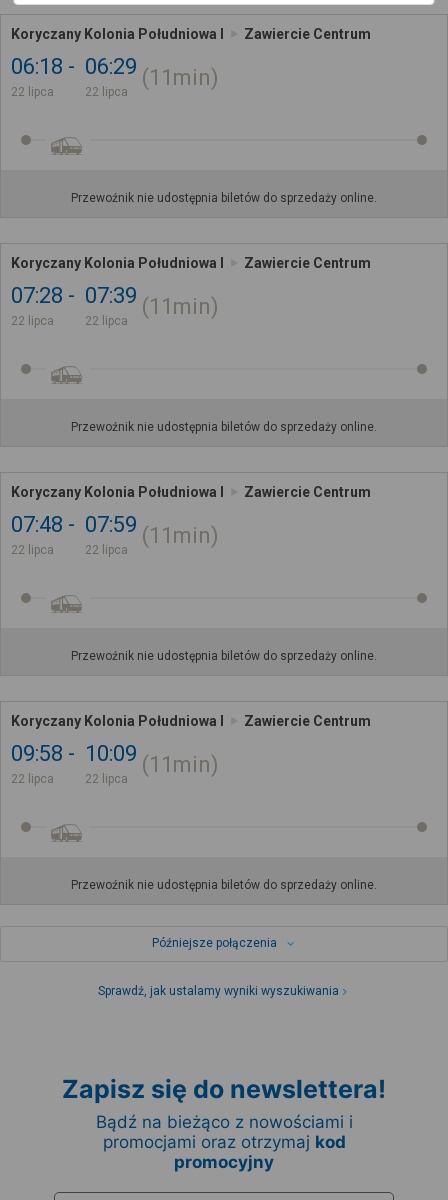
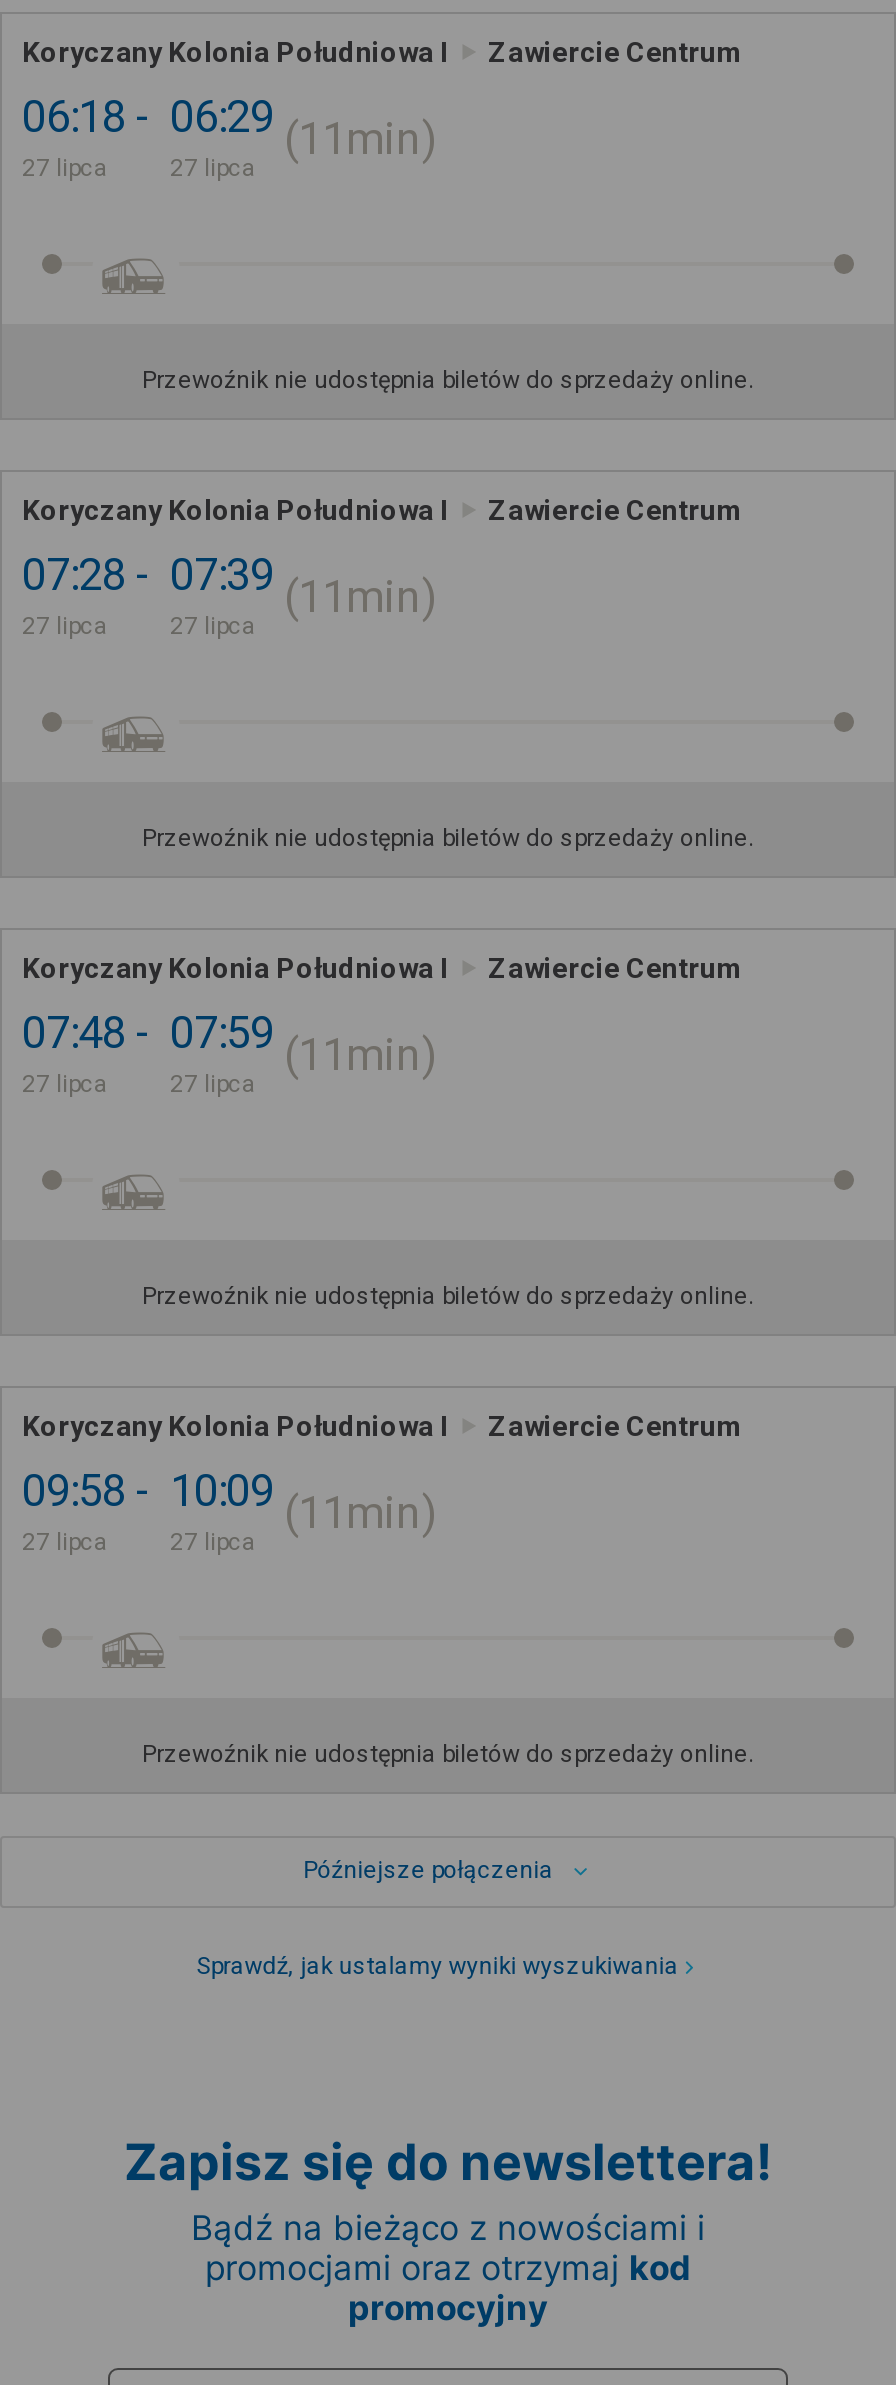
- 22 lipca
+ 27 lipca

- 22 lipca
+ 27 lipca

- 22 lipca
+ 27 lipca

- 22 lipca
+ 27 lipca

- 22 lipca
+ 27 lipca

- 22 lipca
+ 27 lipca

- 22 lipca
+ 27 lipca

- 22 lipca
+ 27 lipca
